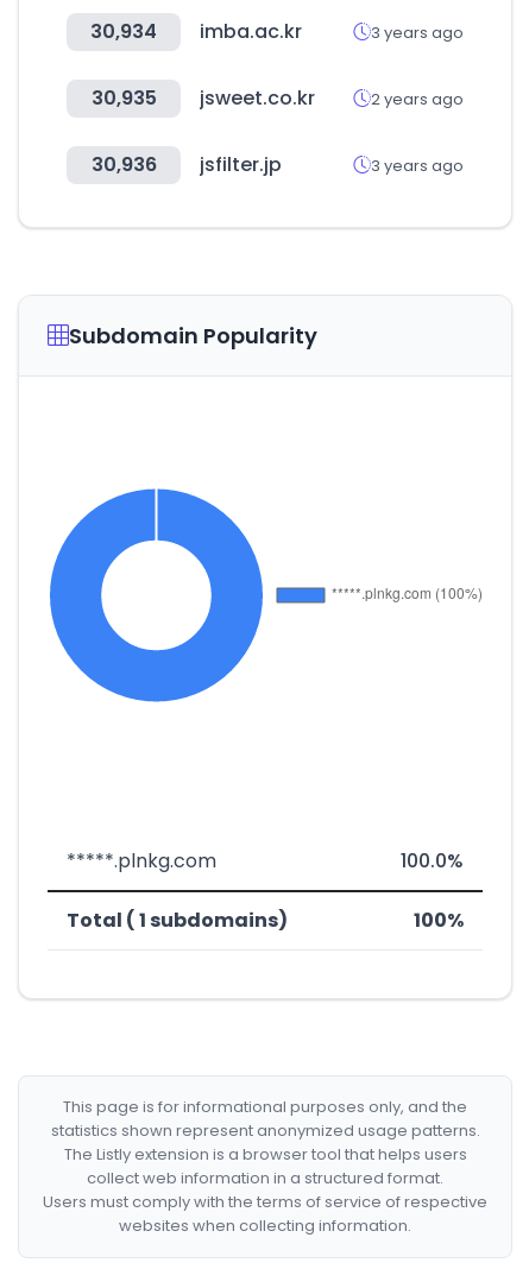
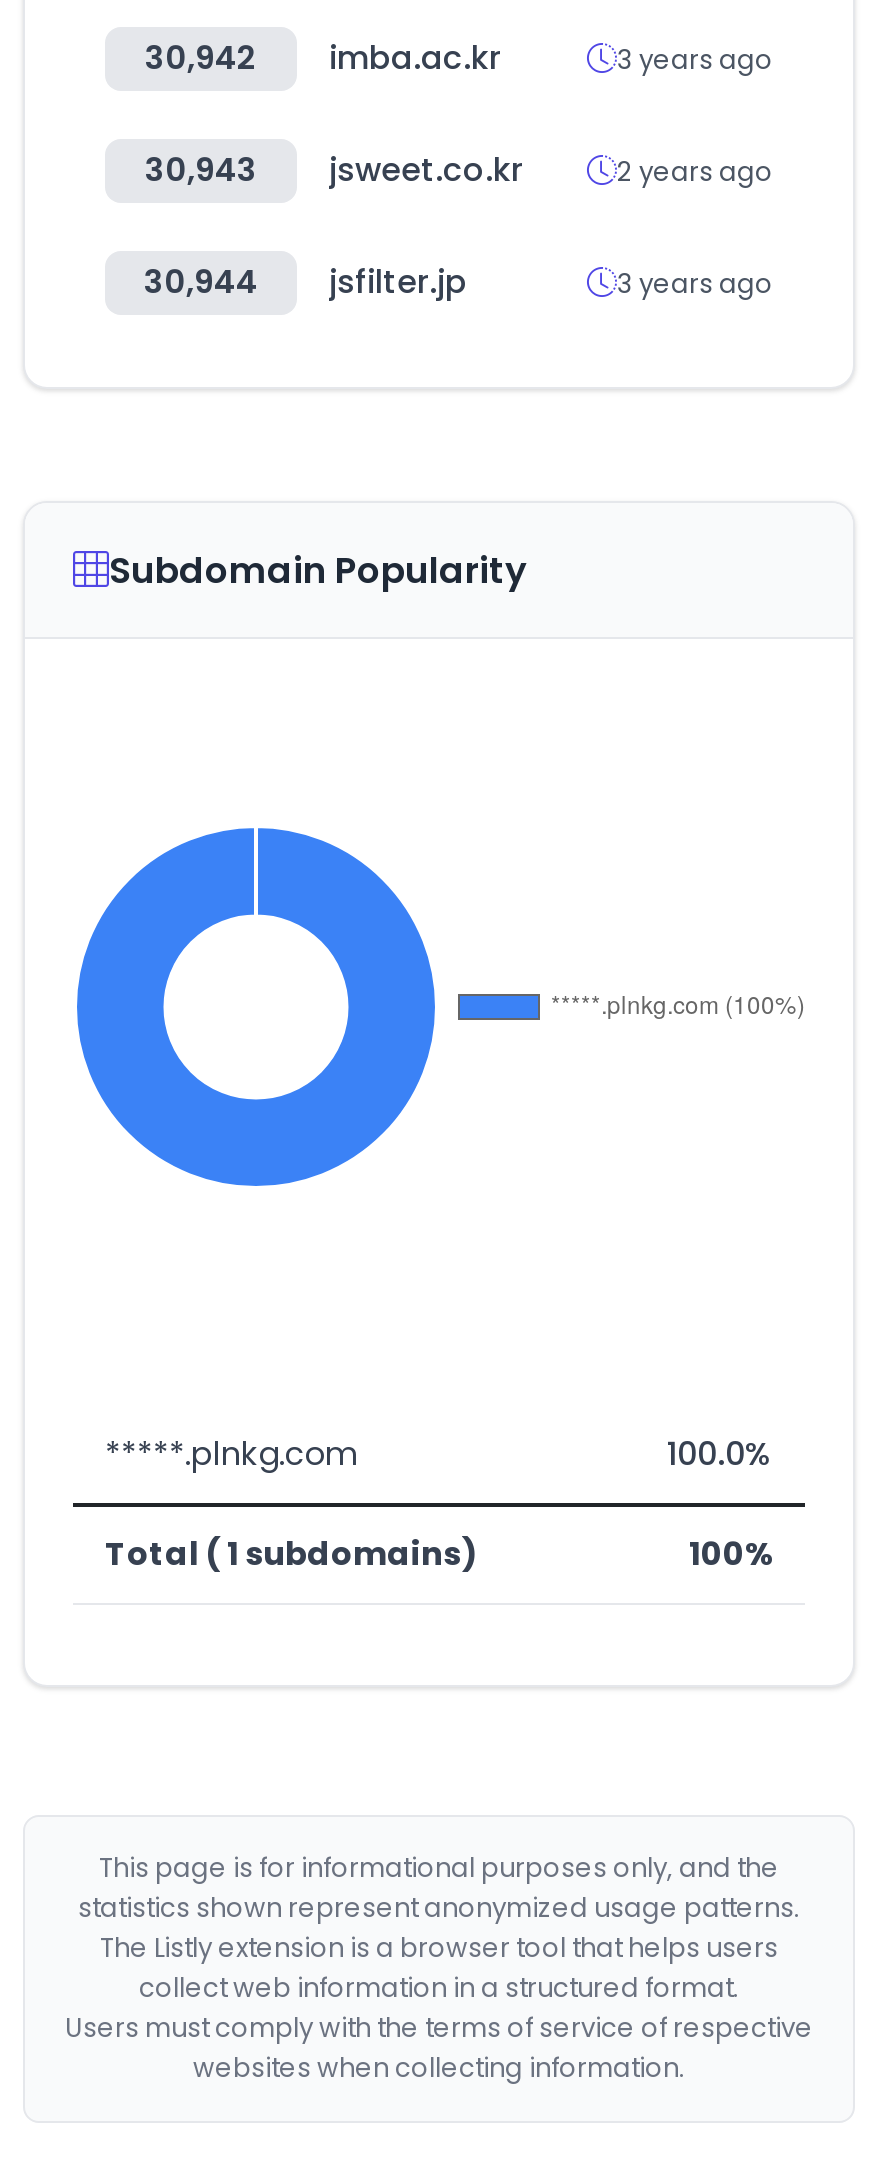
- 30,934 imba.ac.kr
+ 30,942 imba.ac.kr

- 30,935 jsweet.co.kr
+ 30,943 jsweet.co.kr

- 30,936 jsfilter.jp
+ 30,944 jsfilter.jp
